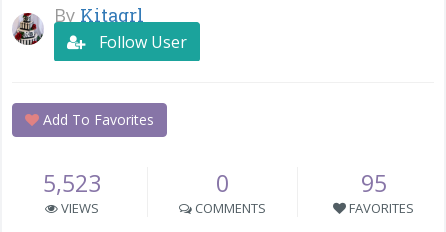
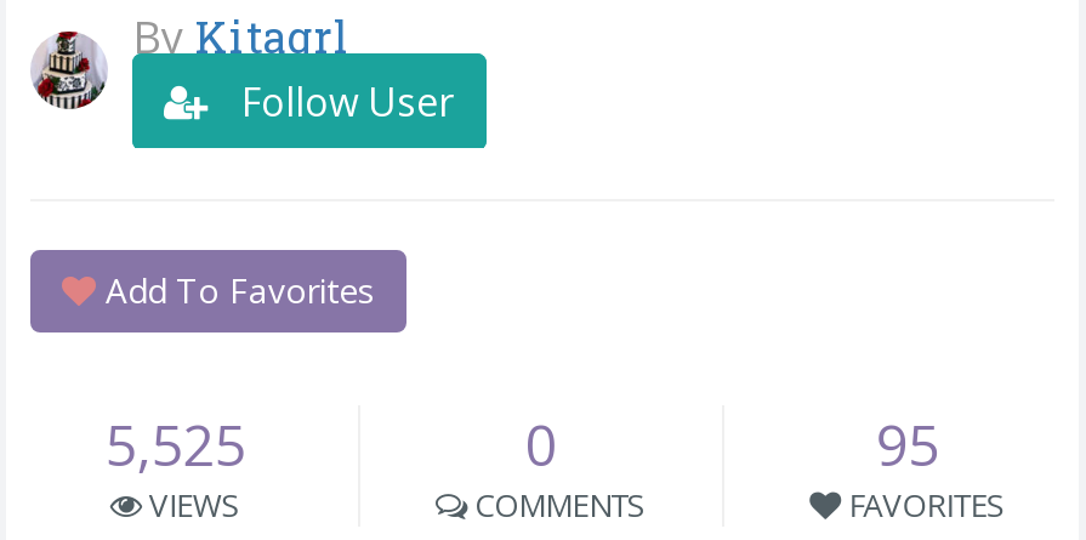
- 5,523
+ 5,525
